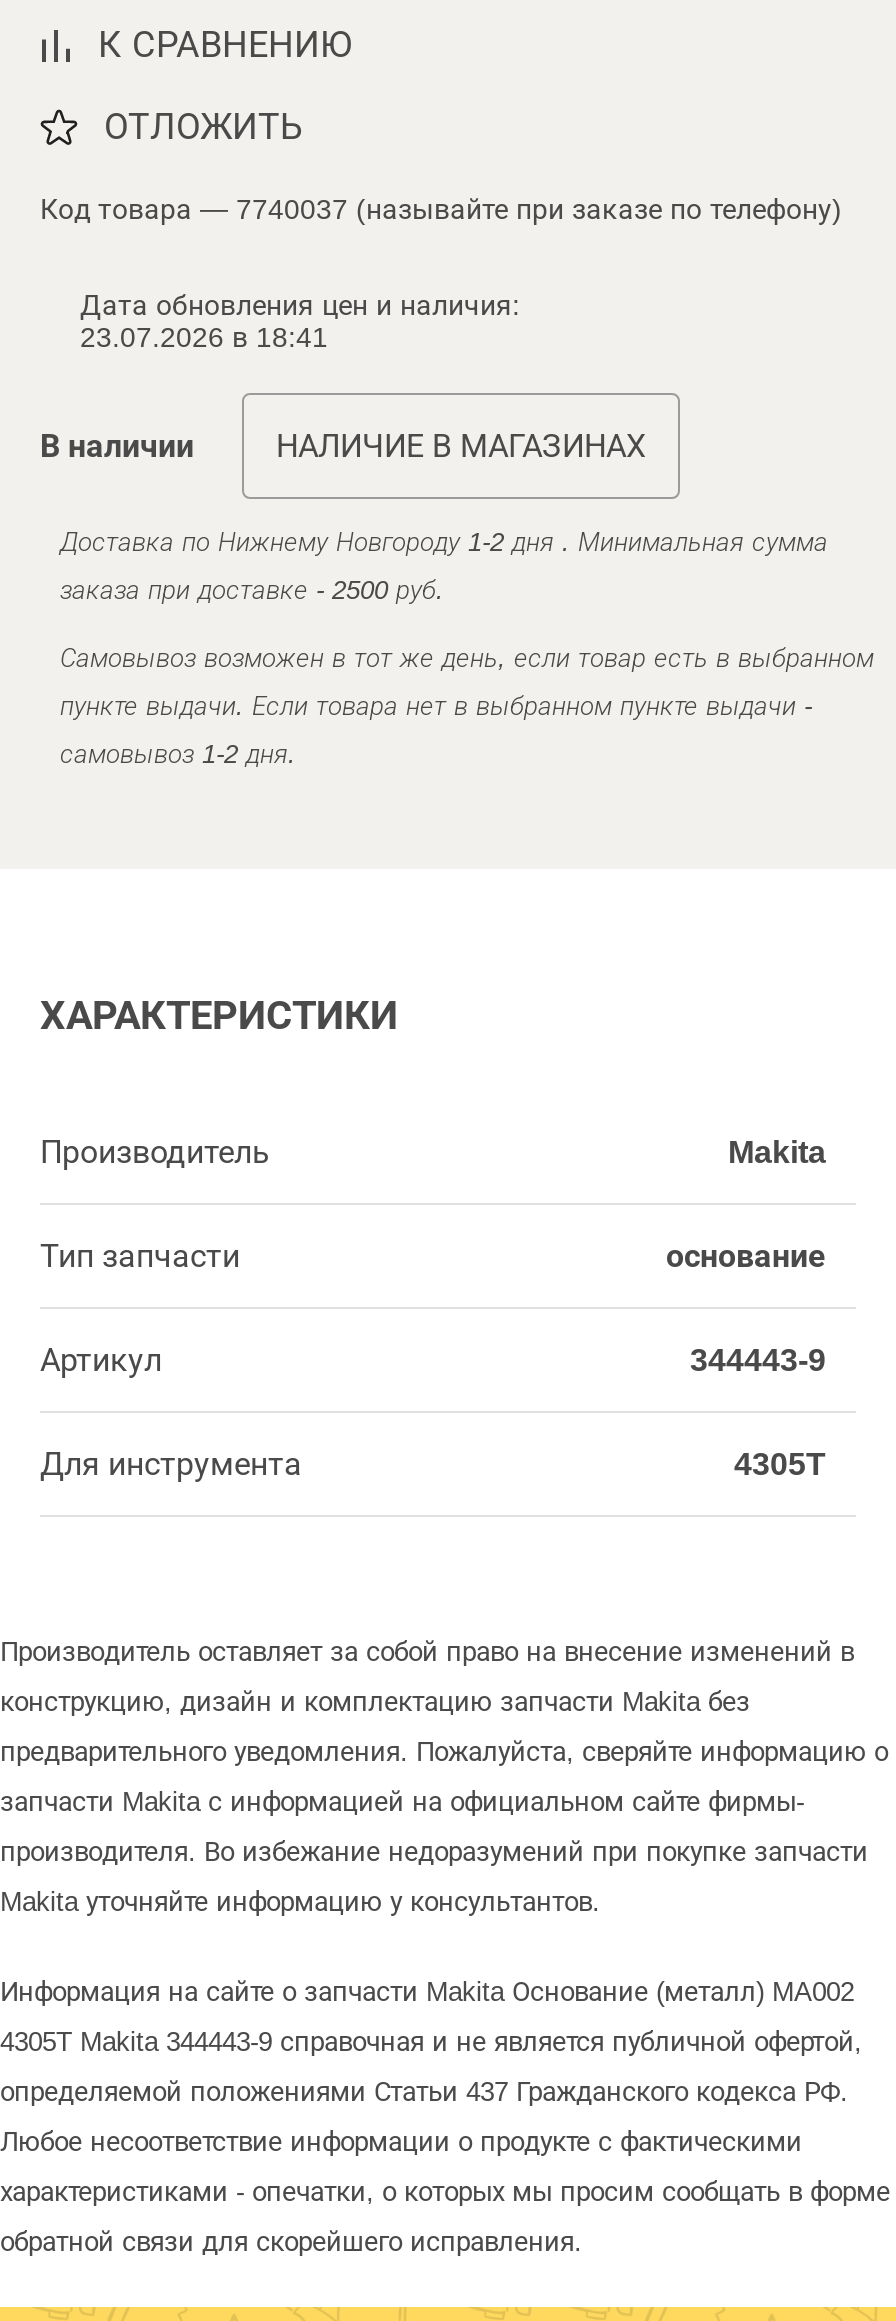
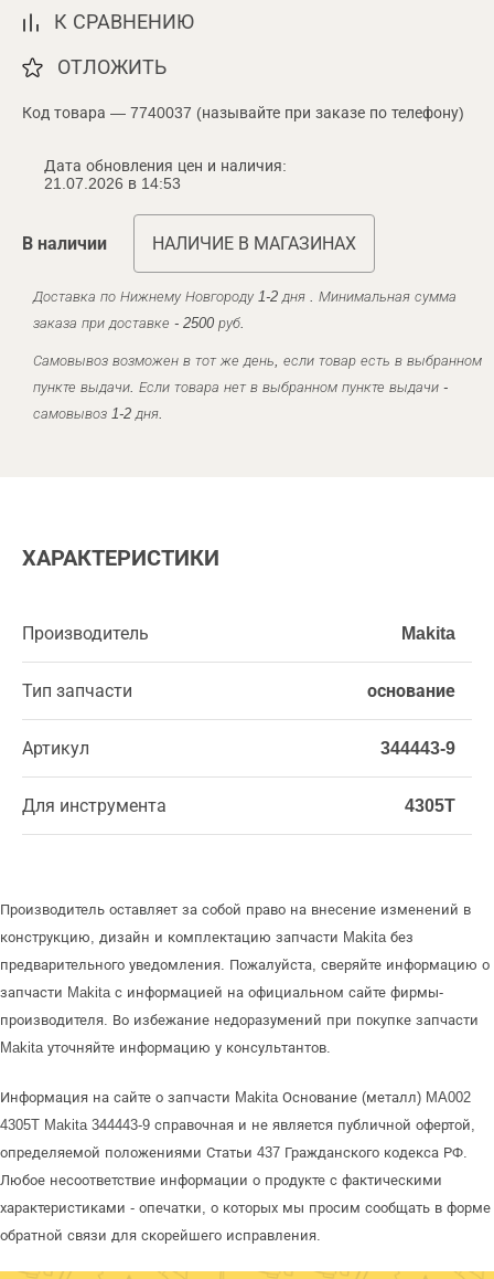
- 23.07.2026 в 18:41
+ 21.07.2026 в 14:53
